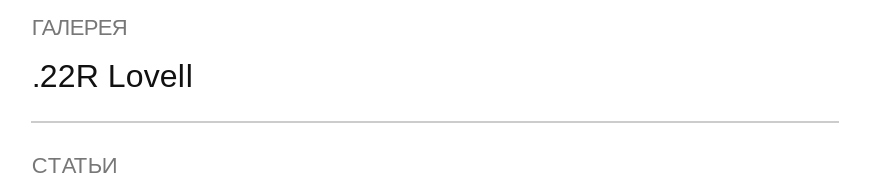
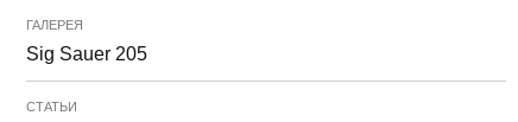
- .22R Lovell
+ Sig Sauer 205
